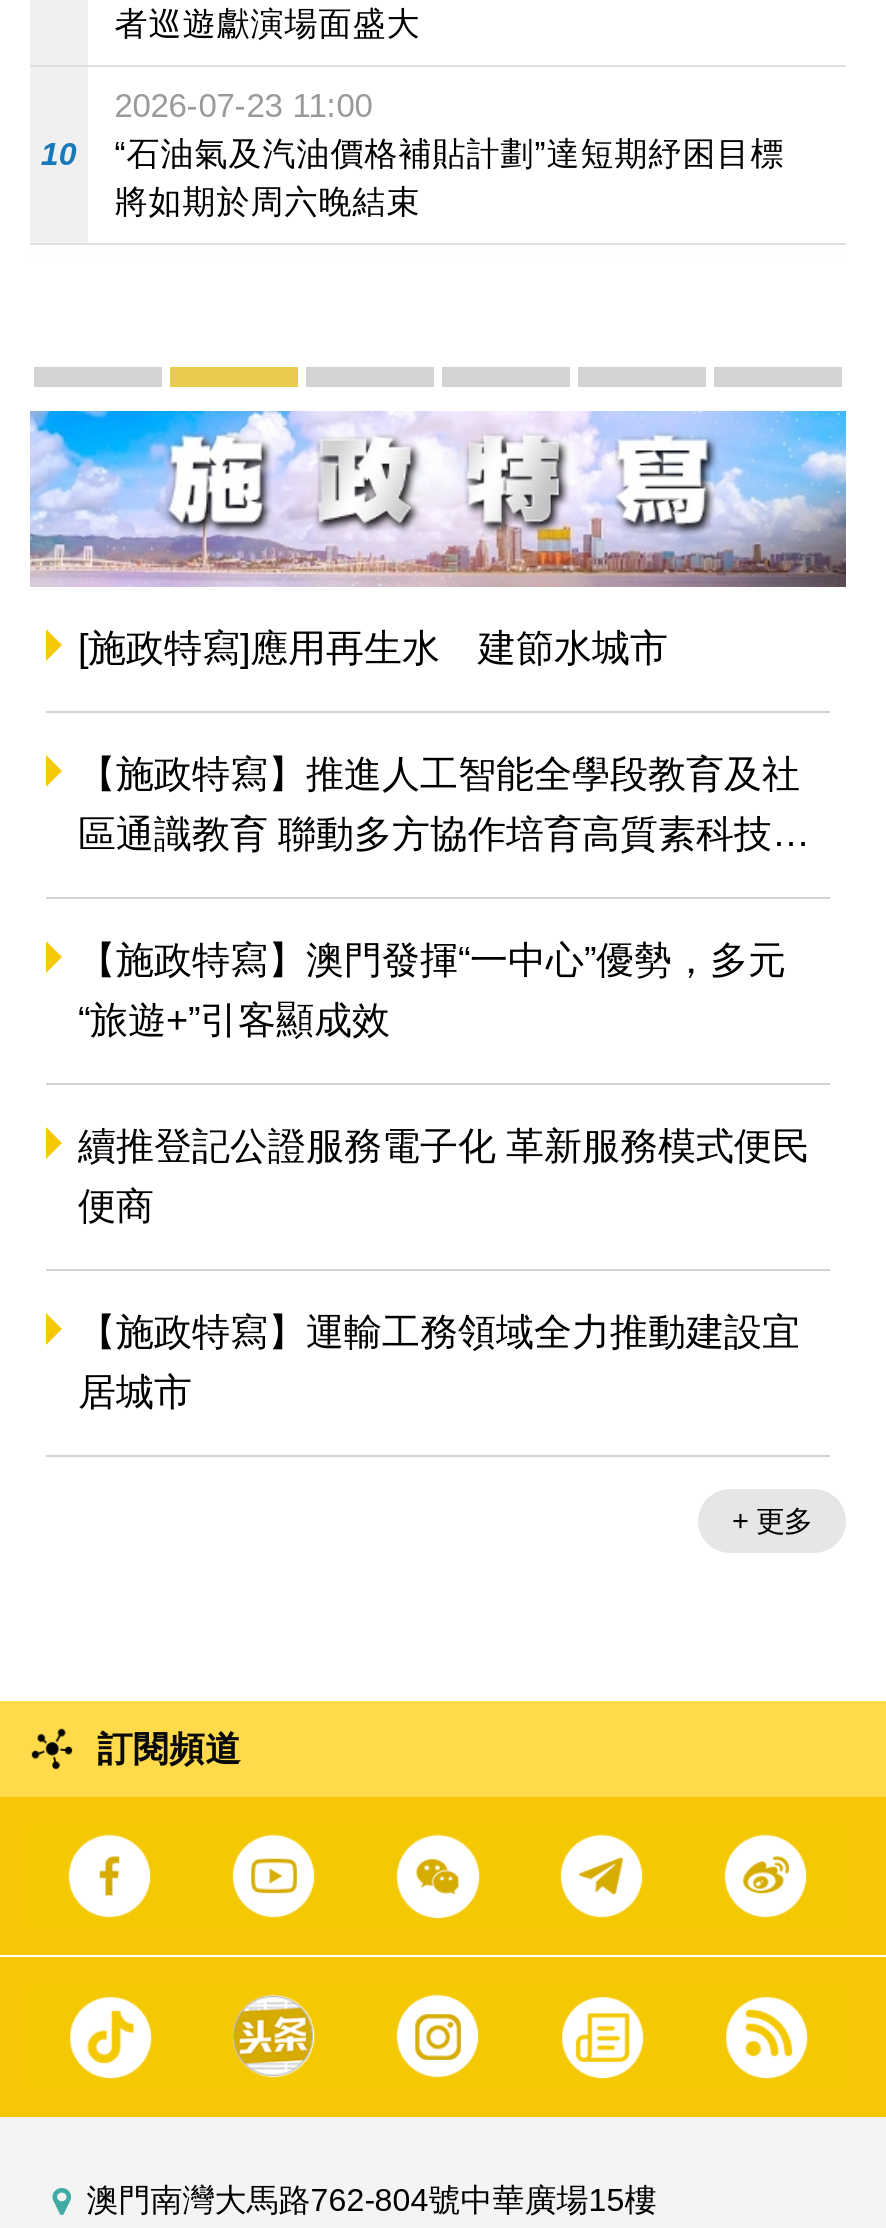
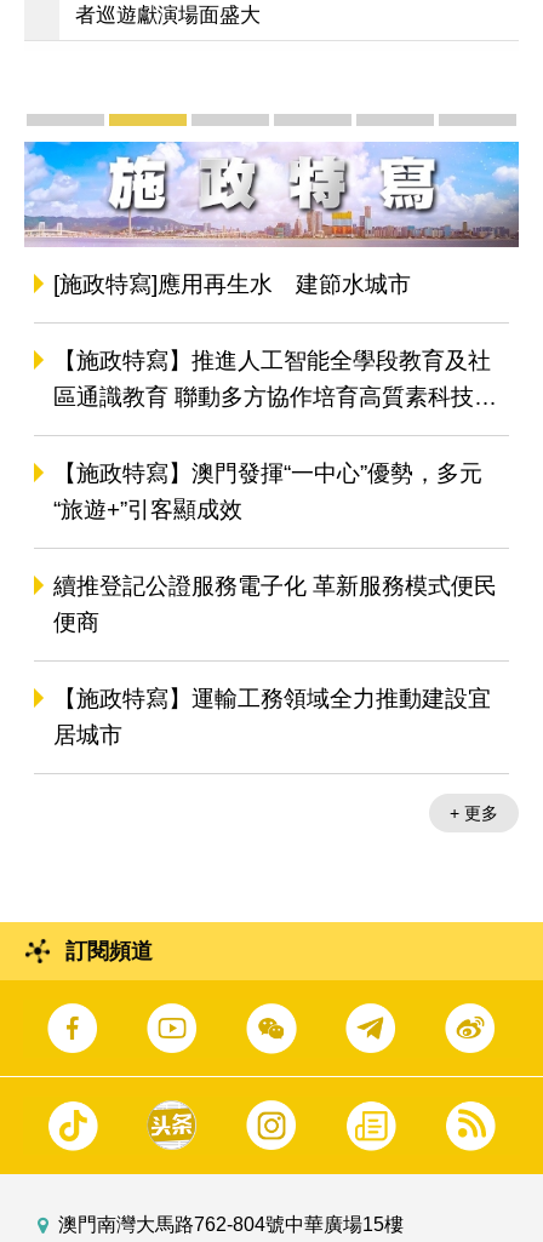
- 2026-07-23 11:00
- “石油氣及汽油價格補貼計劃”達短期紓困目標
- 將如期於周六晚結束

- 10
